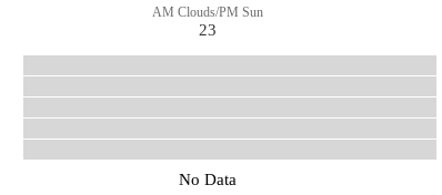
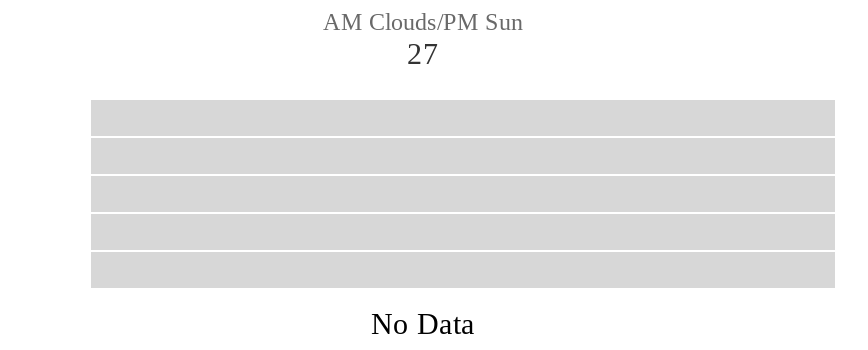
- 23
+ 27
